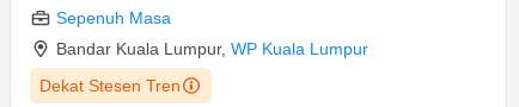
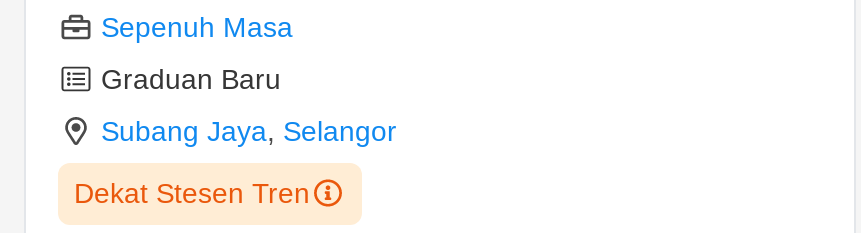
- Bandar Kuala Lumpur, WP Kuala Lumpur
+ Graduan Baru
+ Subang Jaya, Selangor
